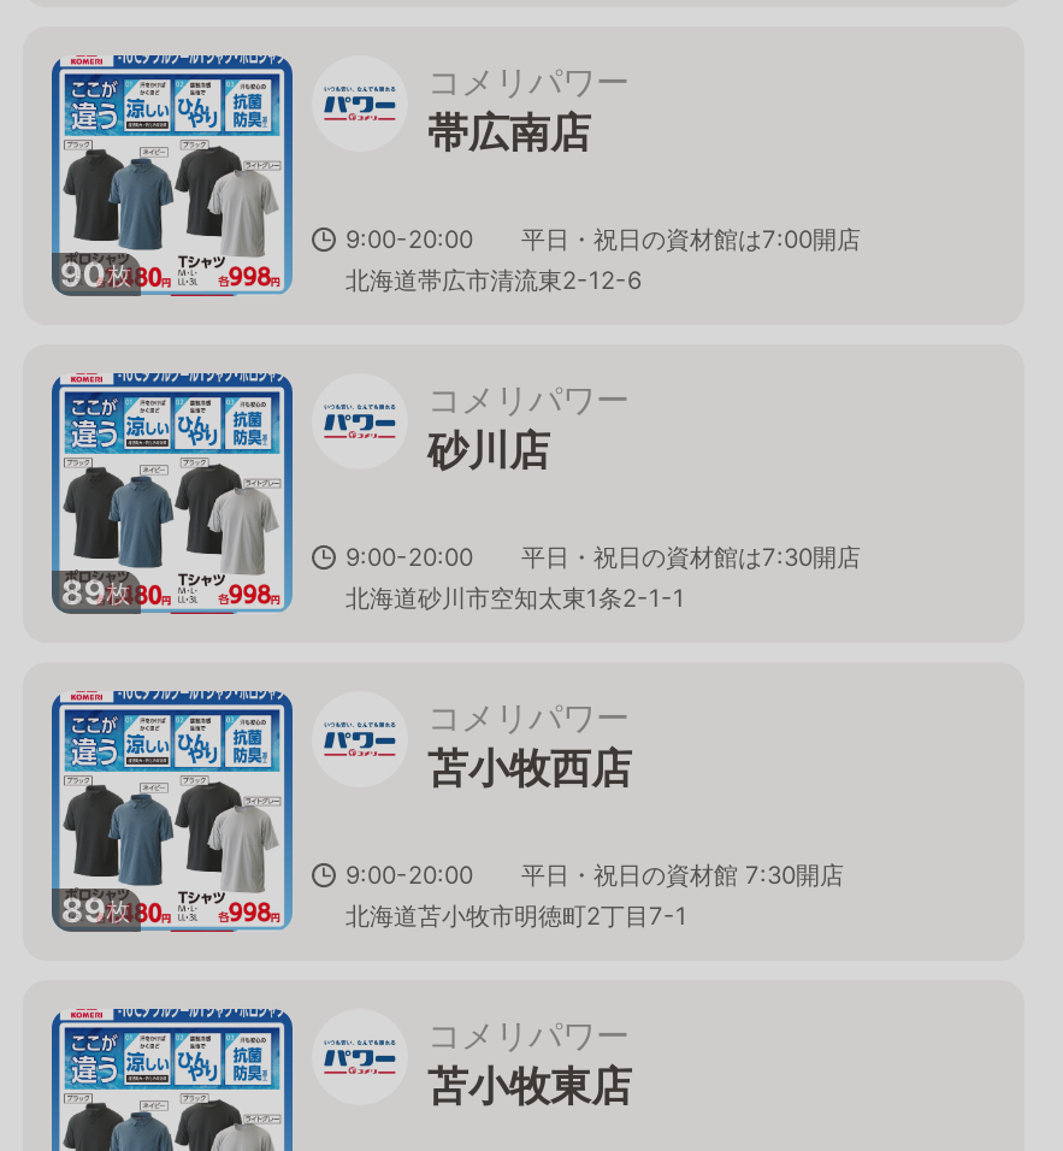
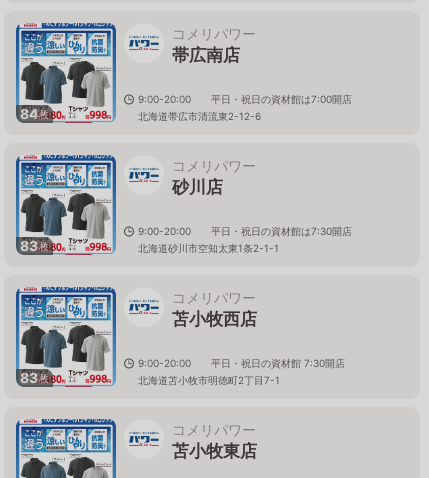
- 90枚
+ 84枚

- 89枚
+ 83枚

- 89枚
+ 83枚
